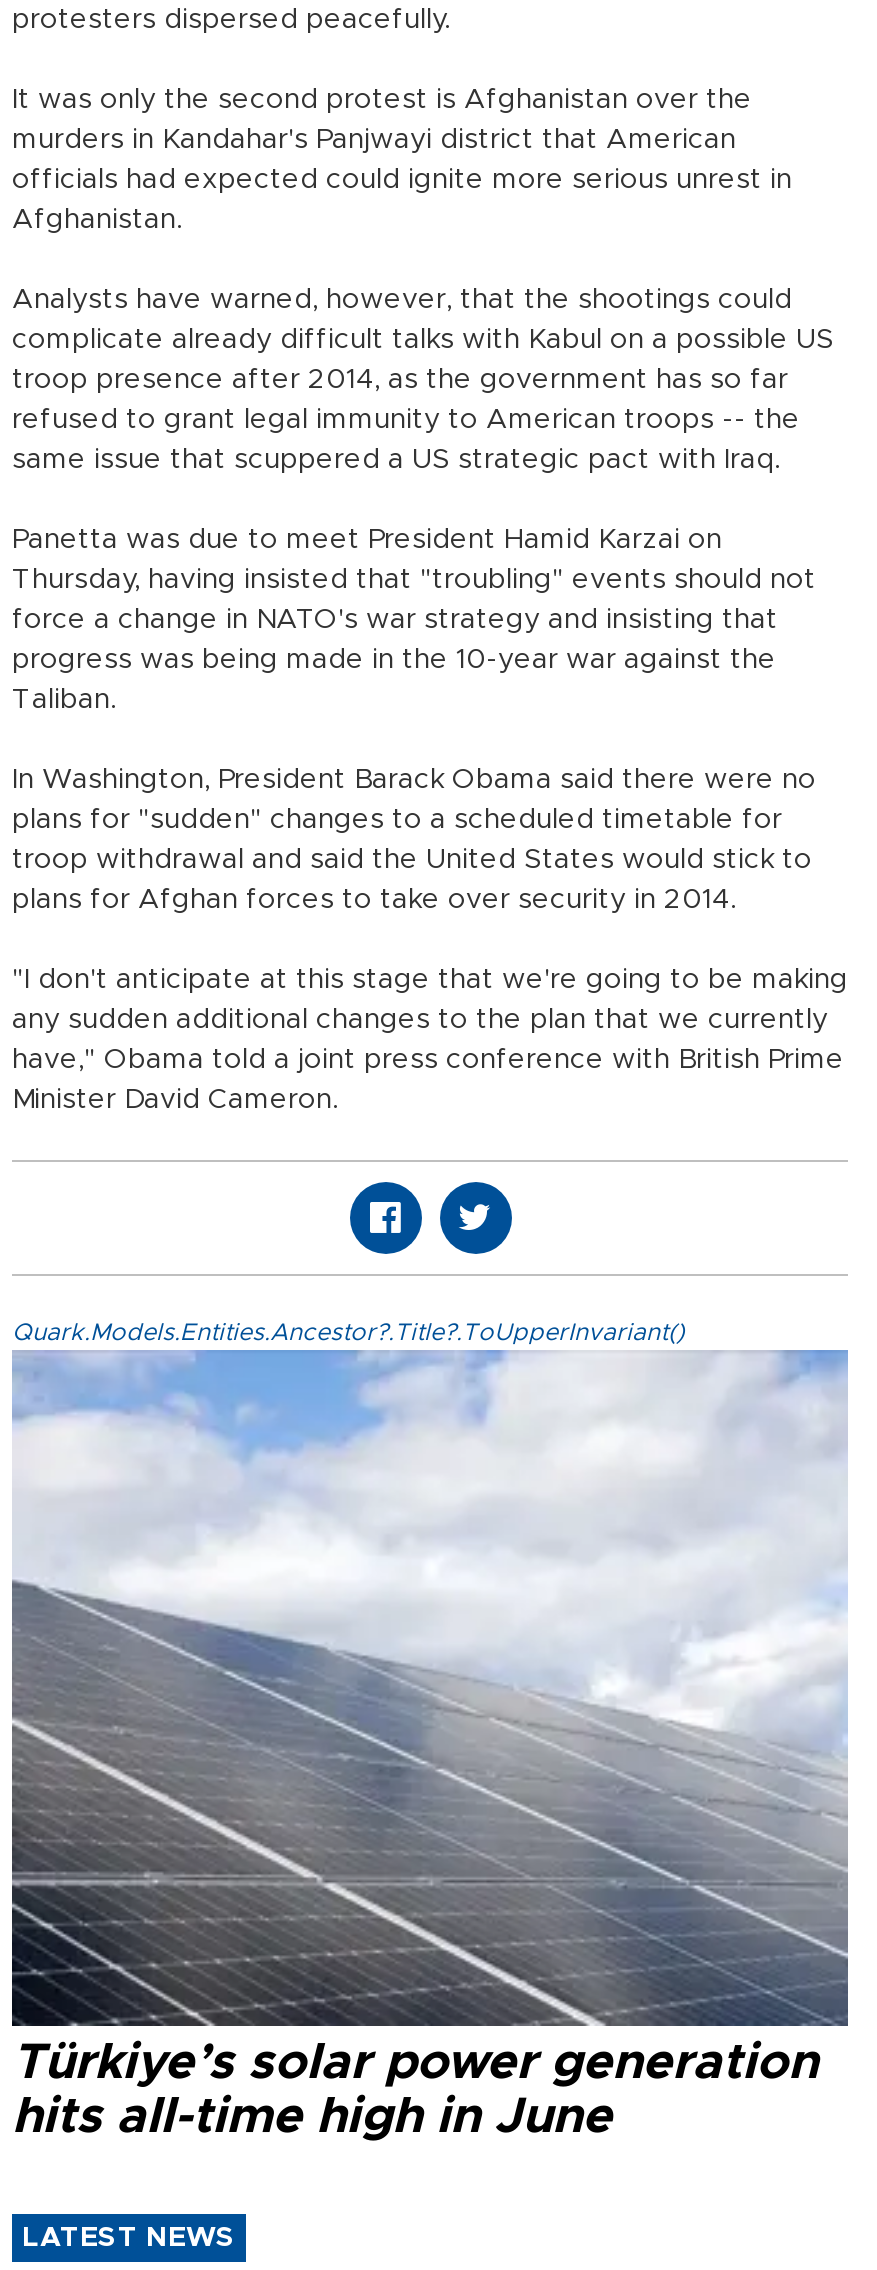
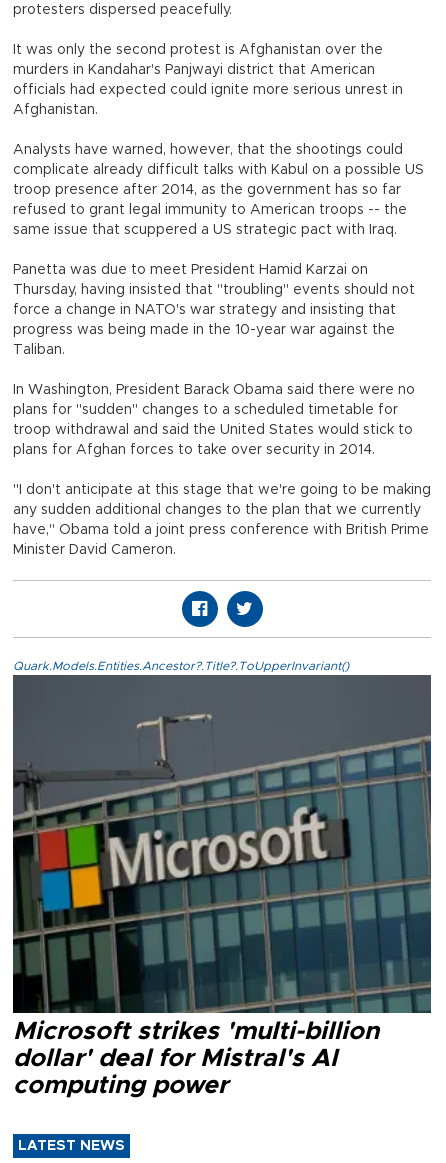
- [image]
- Türkiye’s solar power generation
- hits all-time high in June
+ [image]
+ Microsoft strikes 'multi-billion
+ dollar' deal for Mistral's AI
+ computing power
